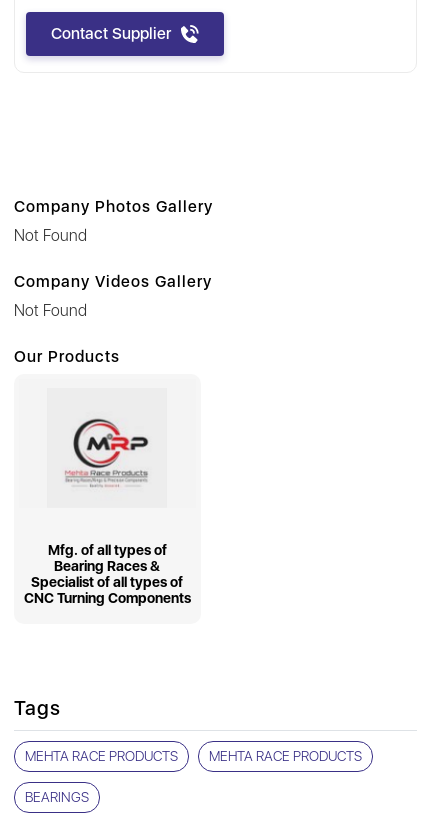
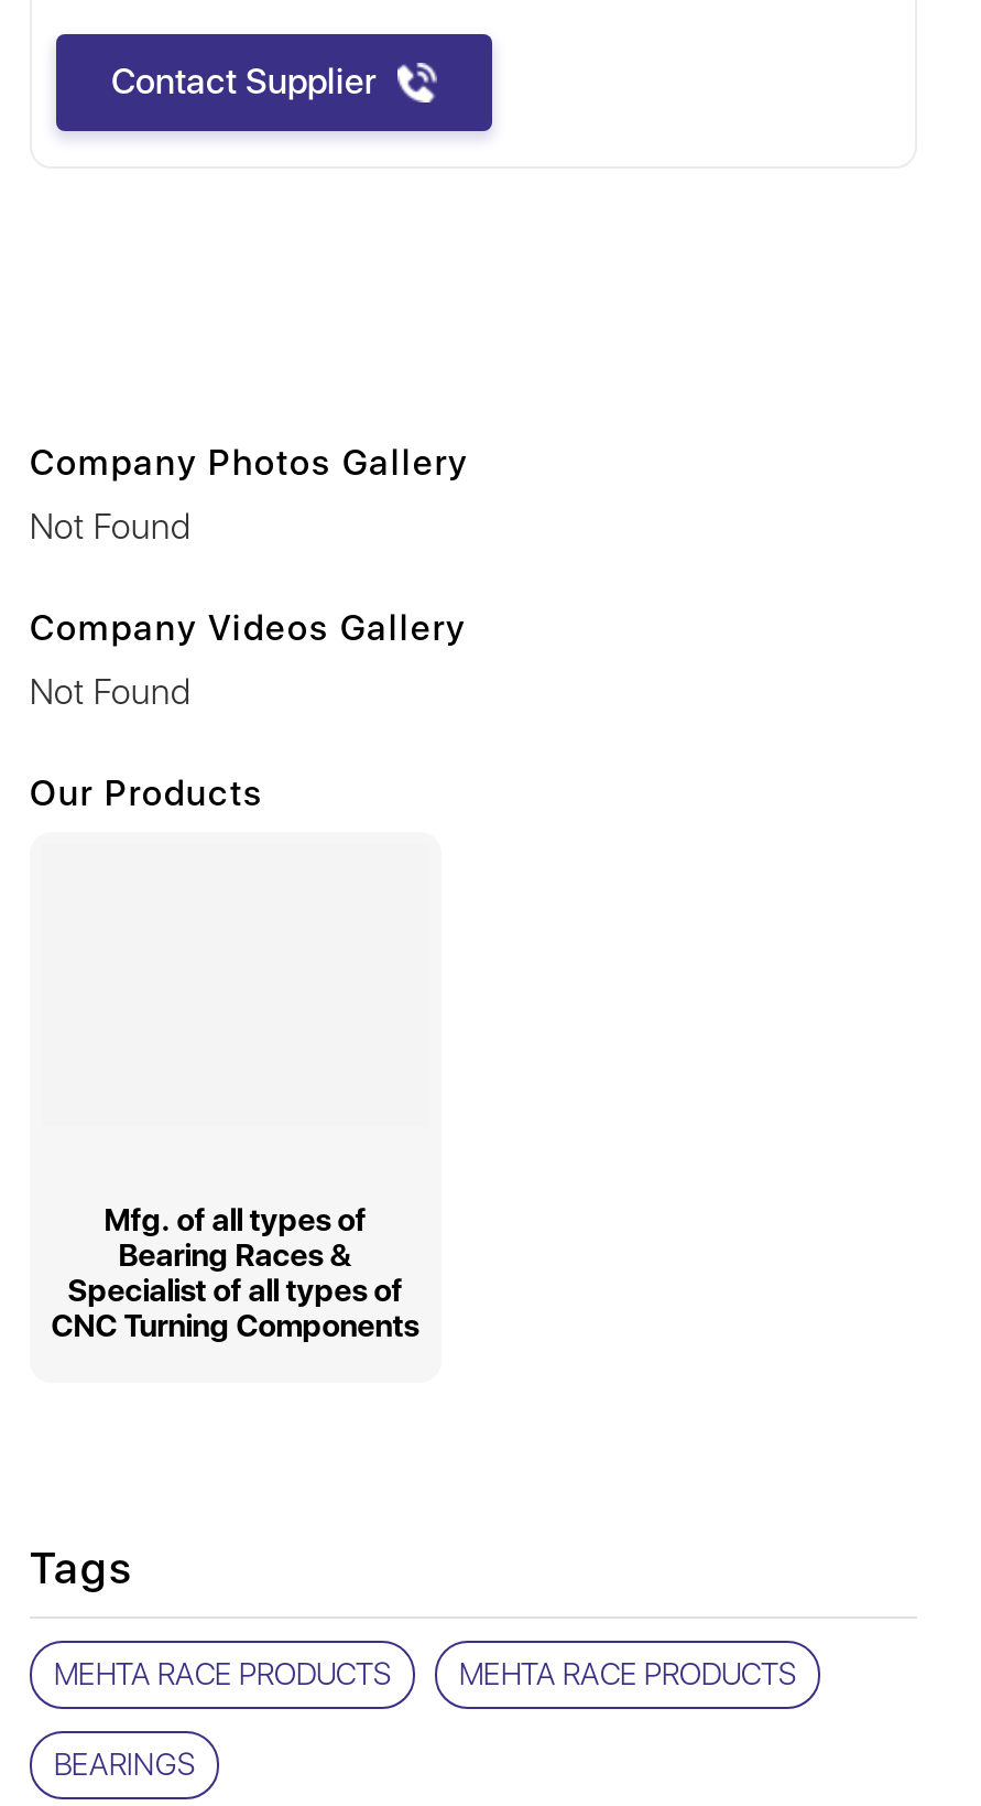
- [image]
